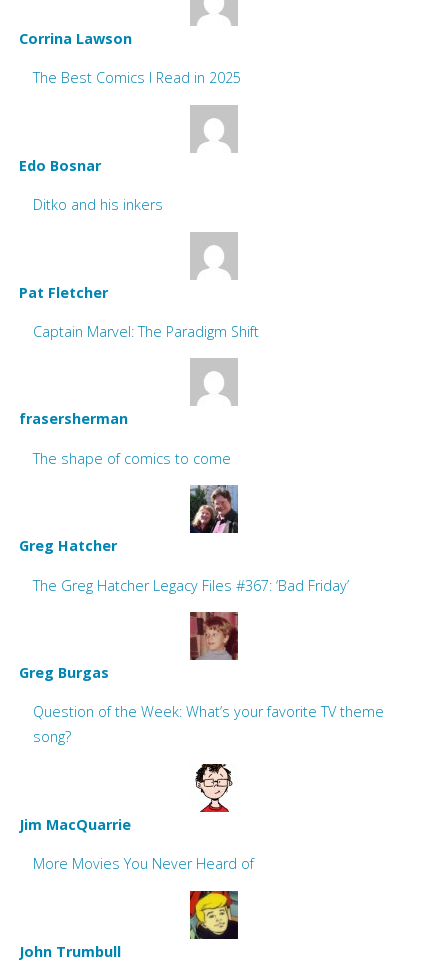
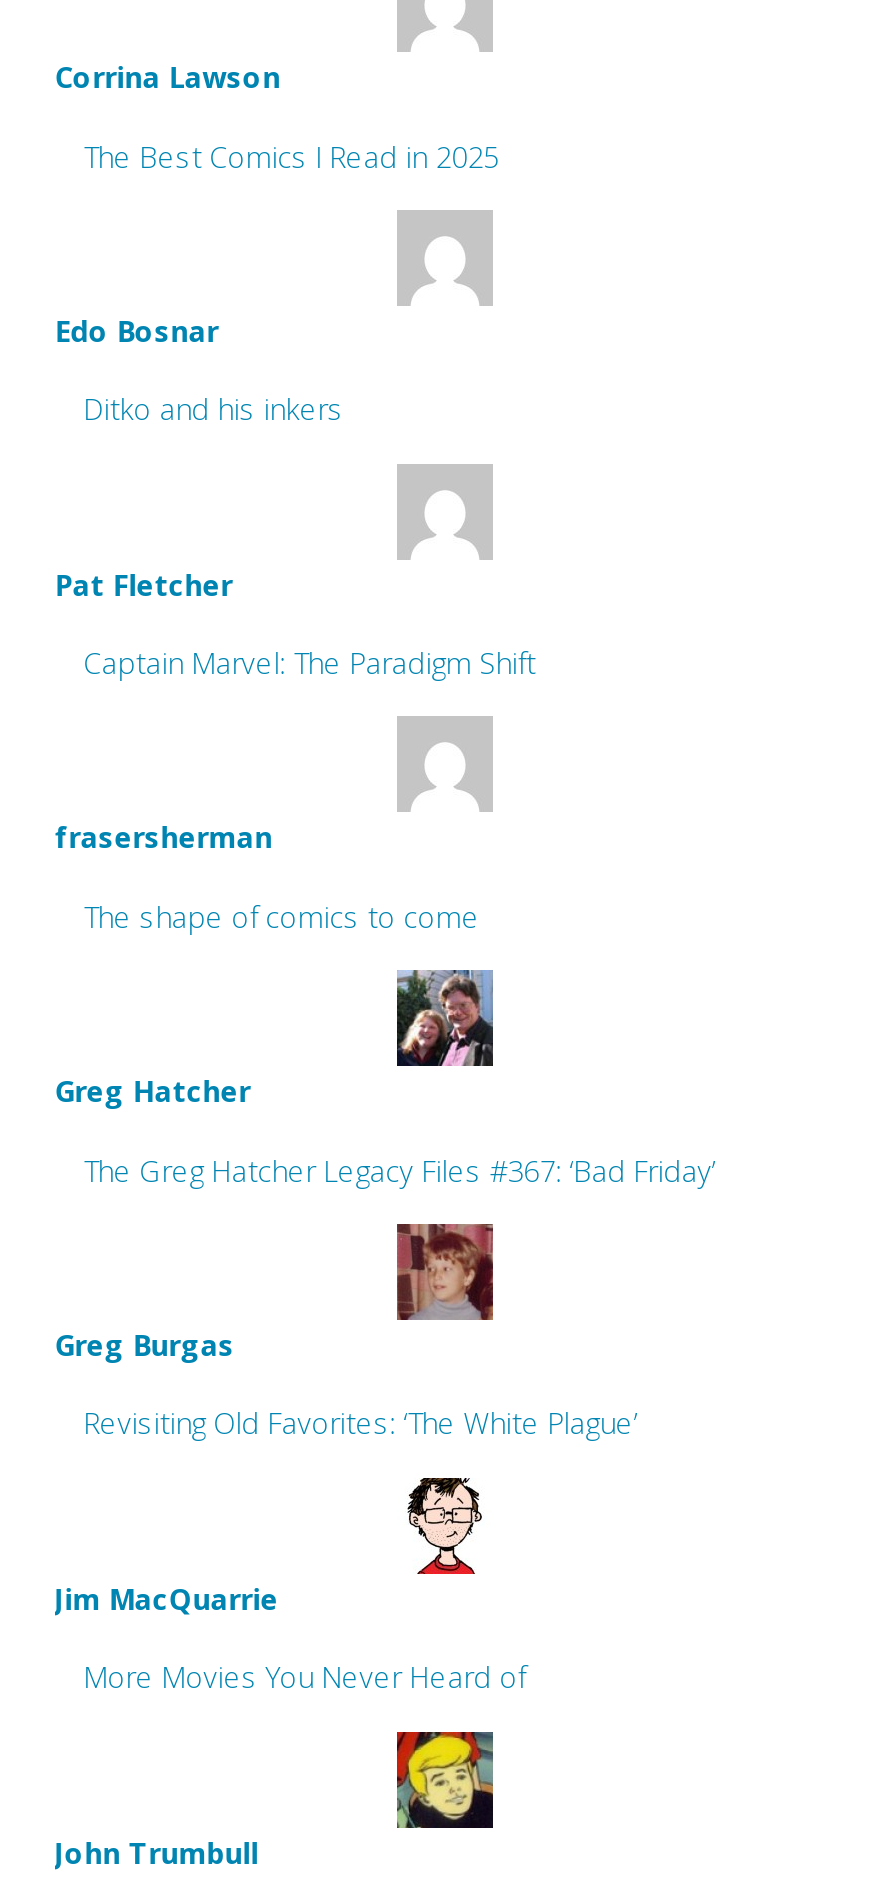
- Question of the Week: What’s your favorite TV theme
- song?
+ Revisiting Old Favorites: ‘The White Plague’
